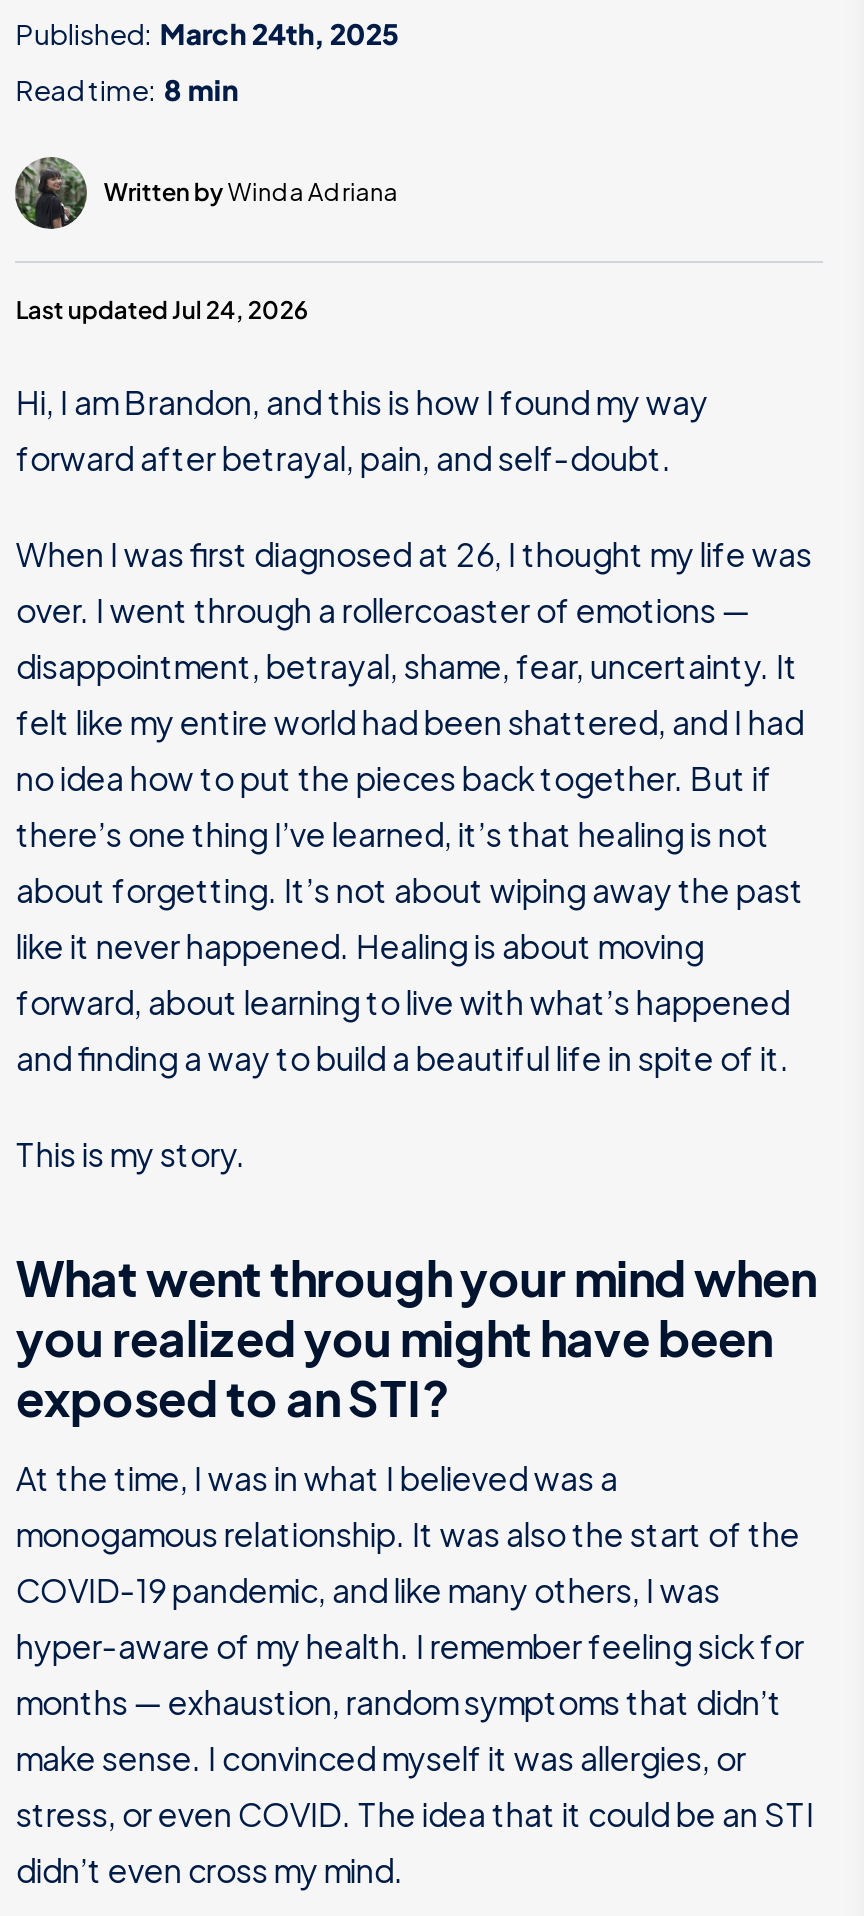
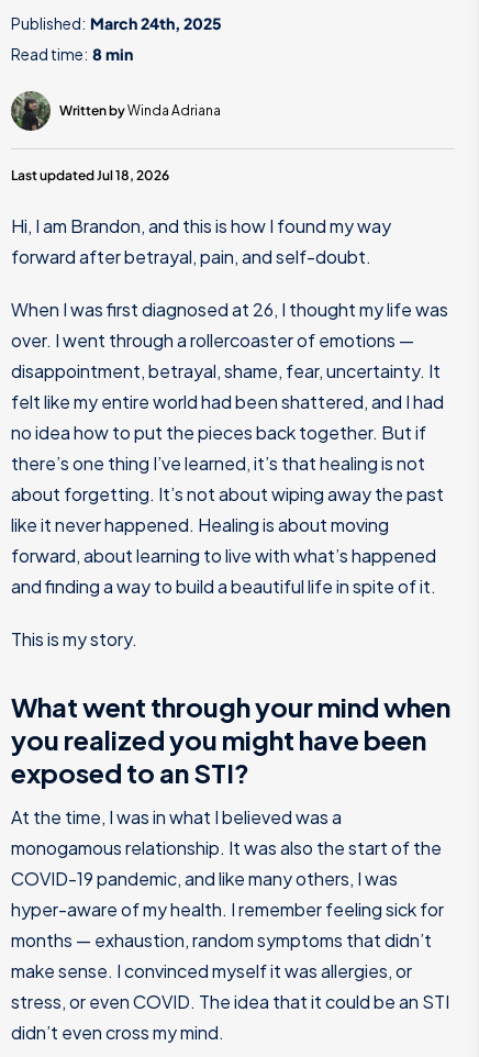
- Last updated Jul 24, 2026
+ Last updated Jul 18, 2026
